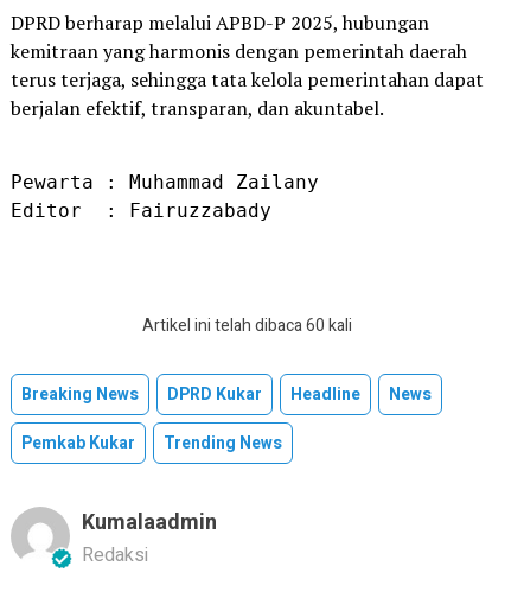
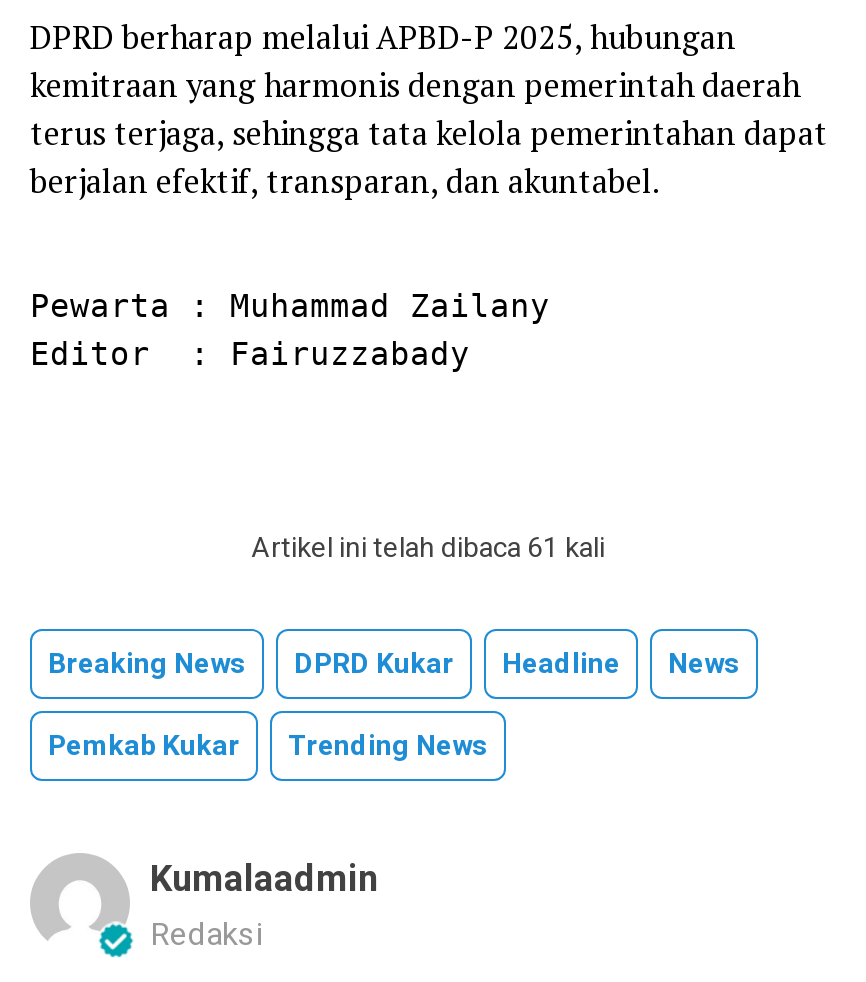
- Artikel ini telah dibaca 60 kali
+ Artikel ini telah dibaca 61 kali
